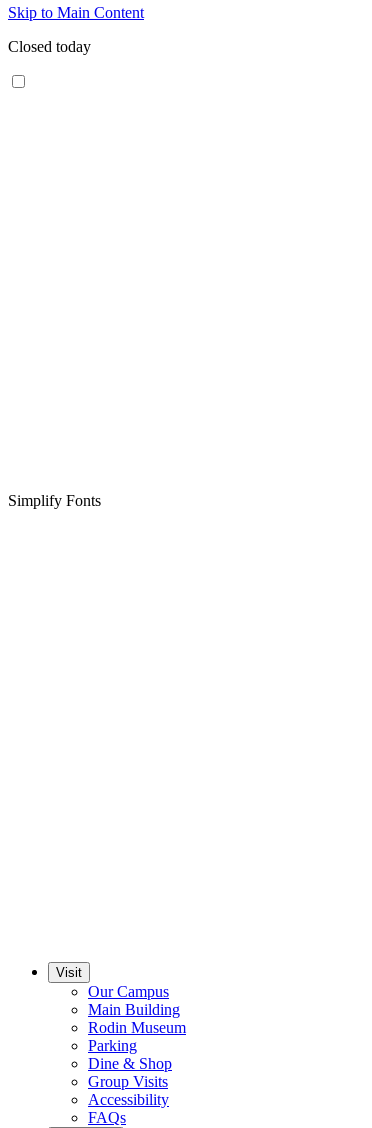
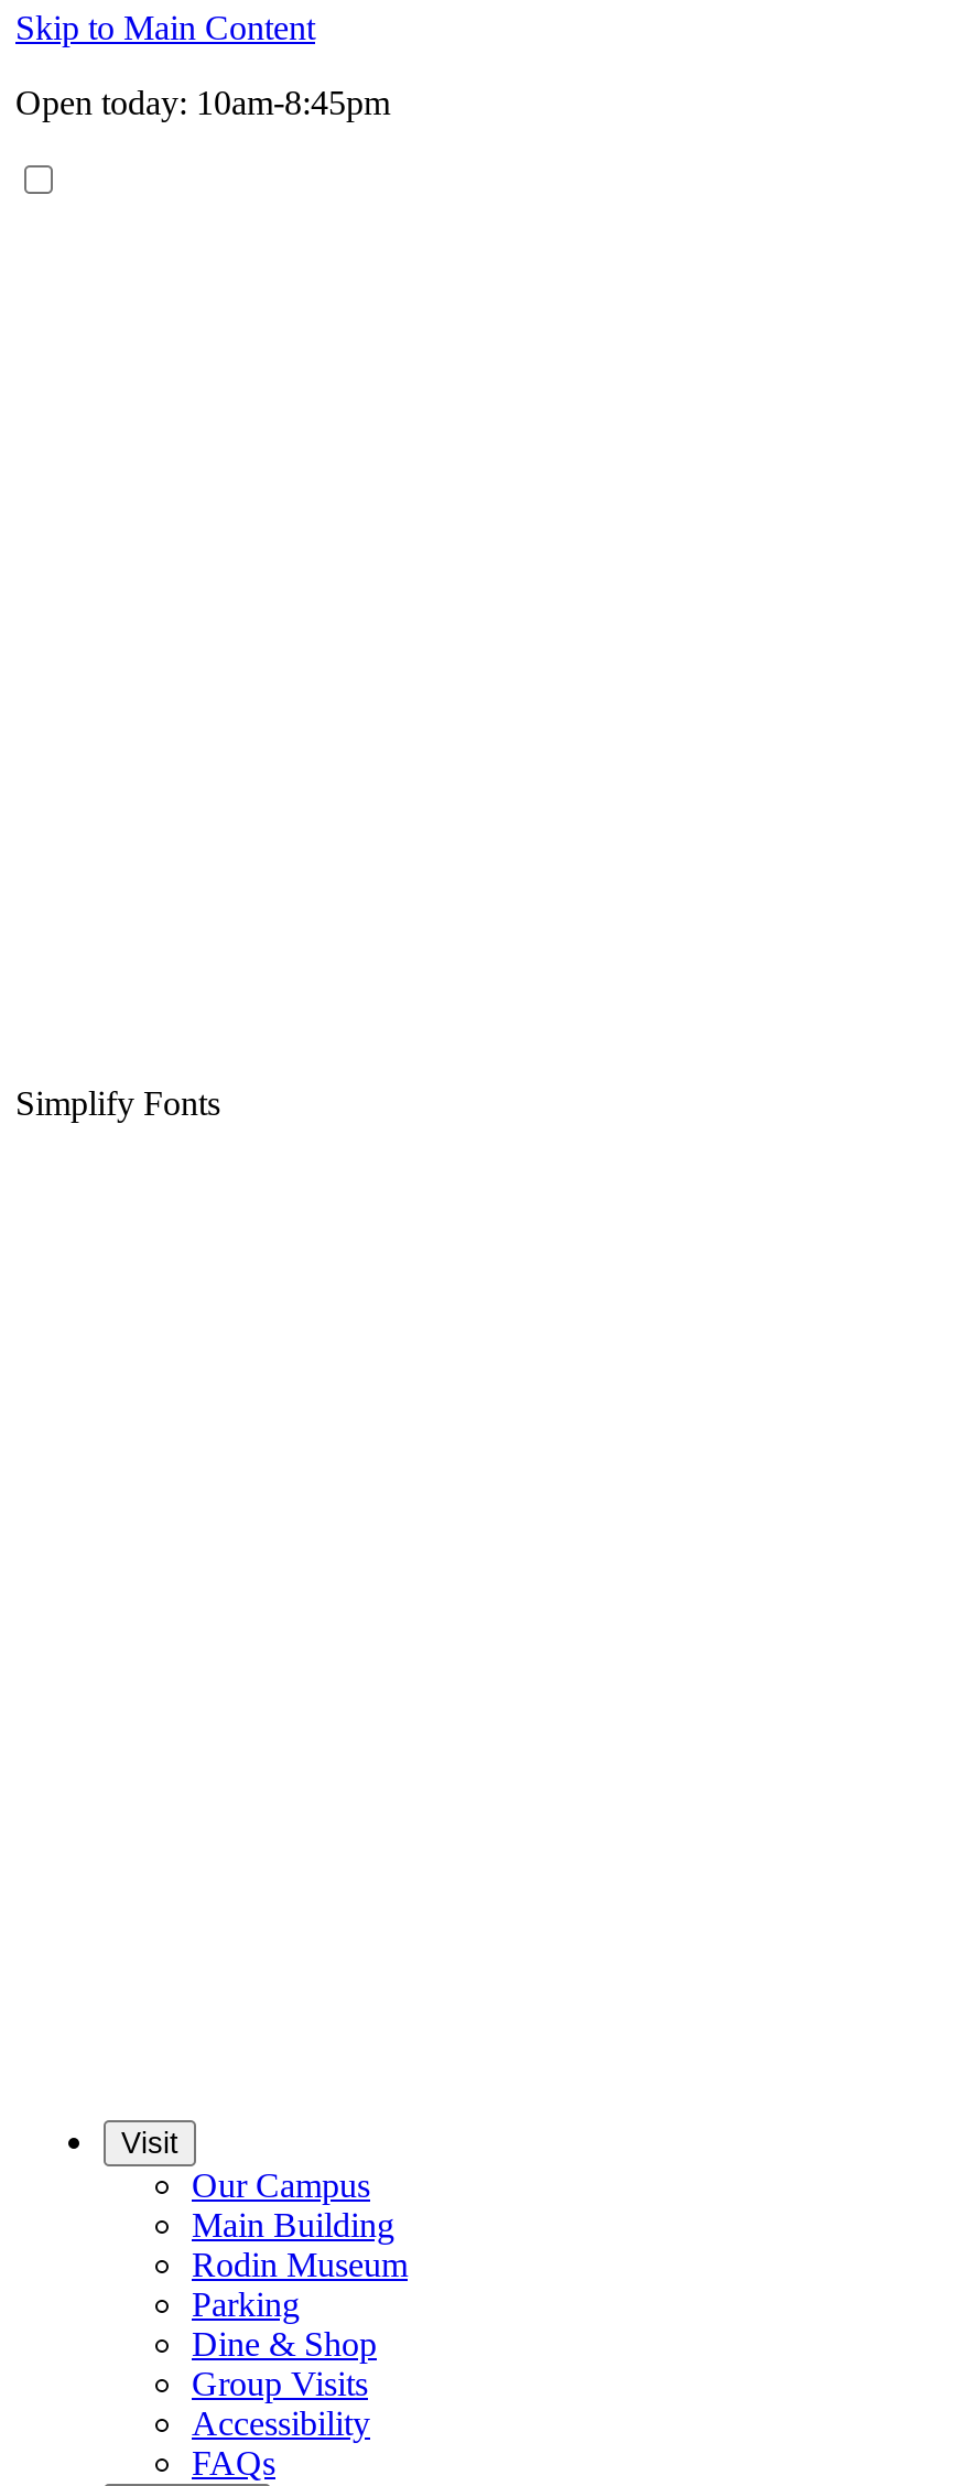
- Closed today
+ Open today: 10am-8:45pm
